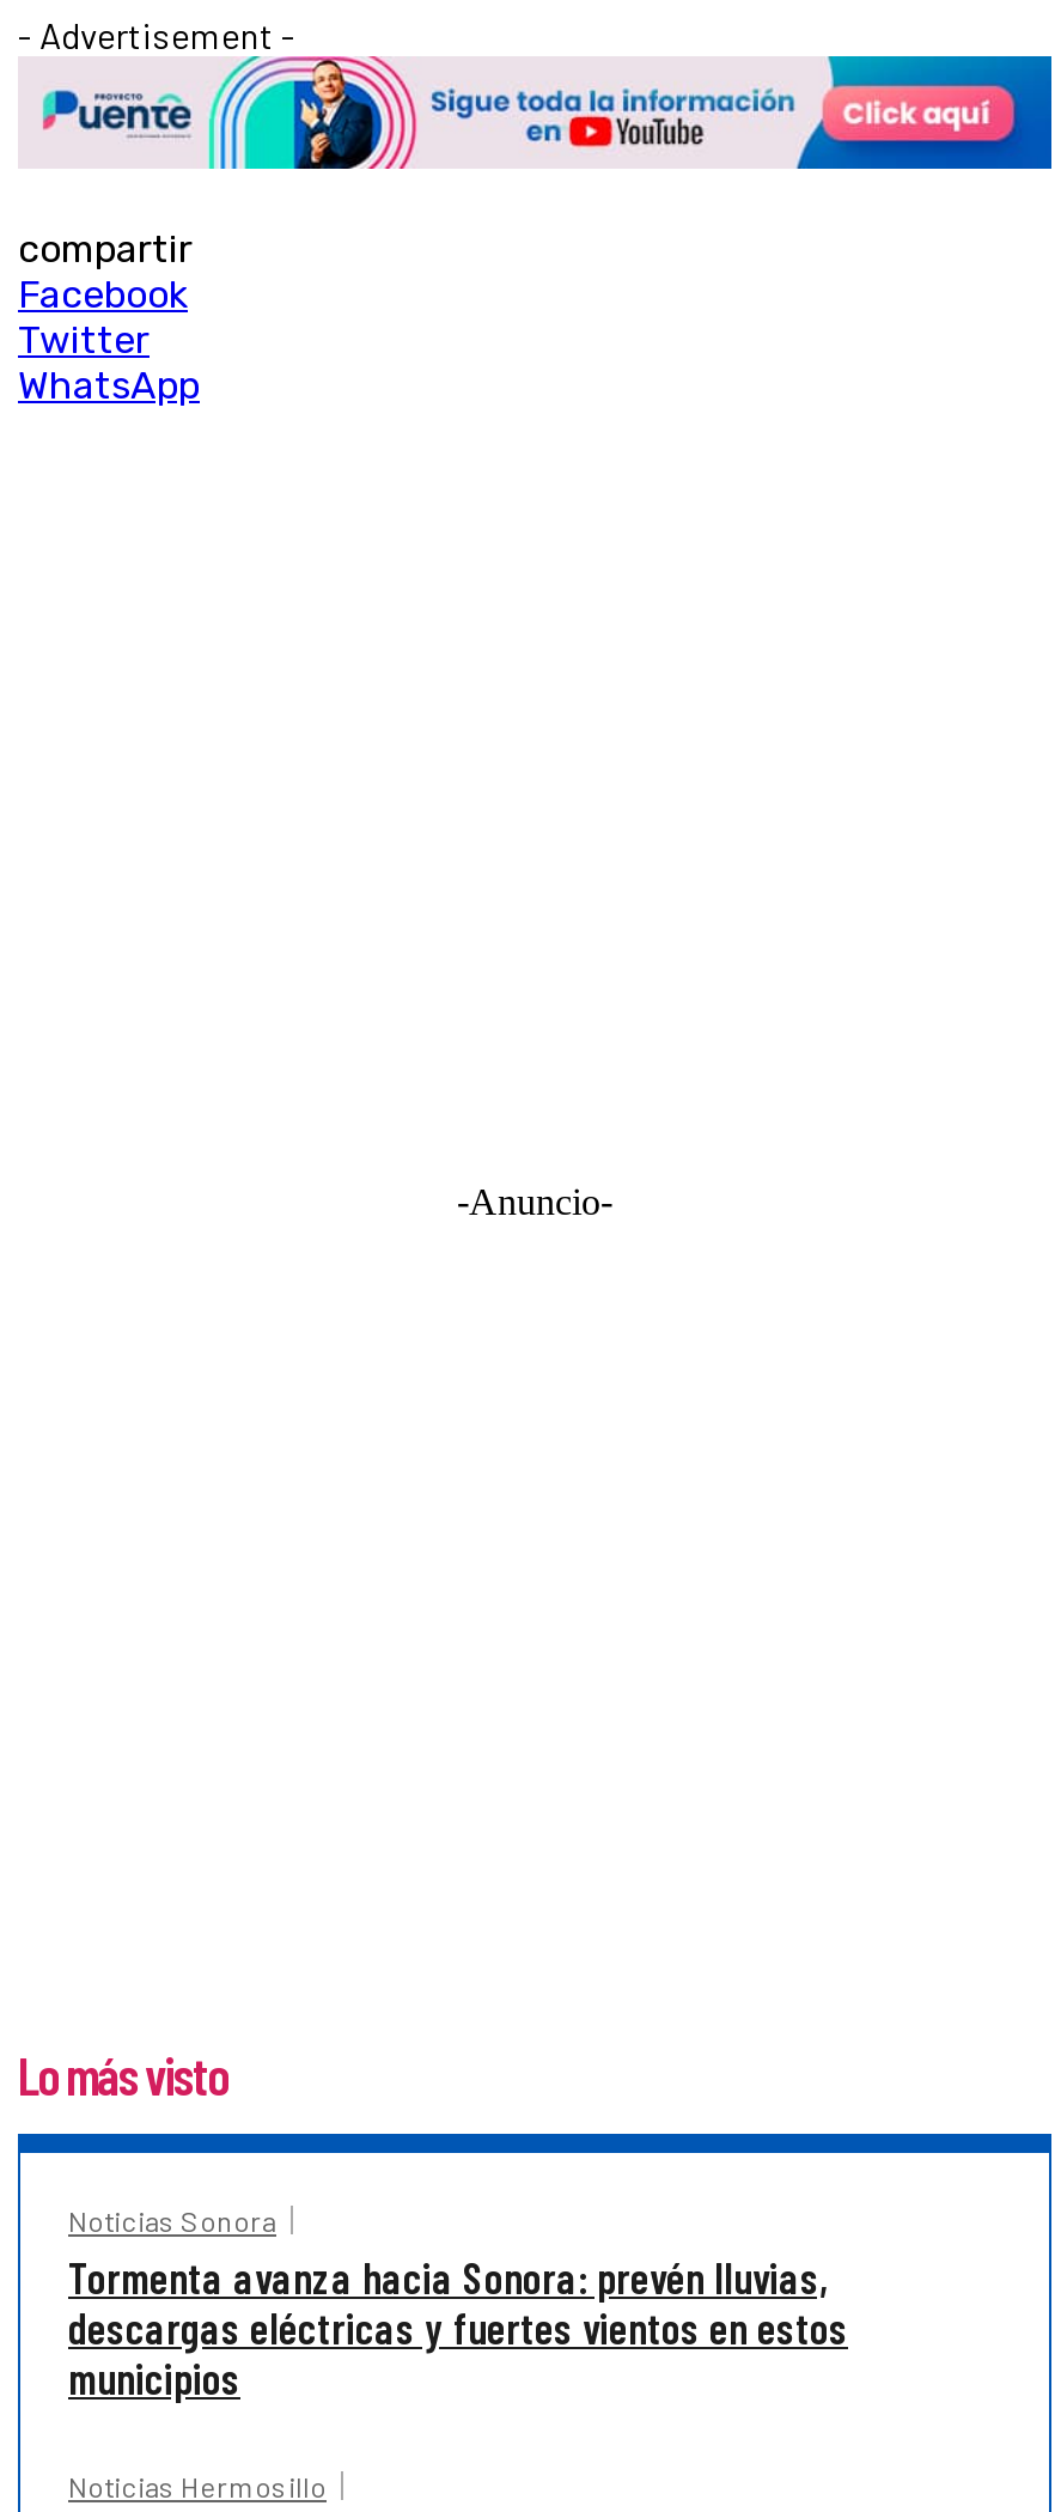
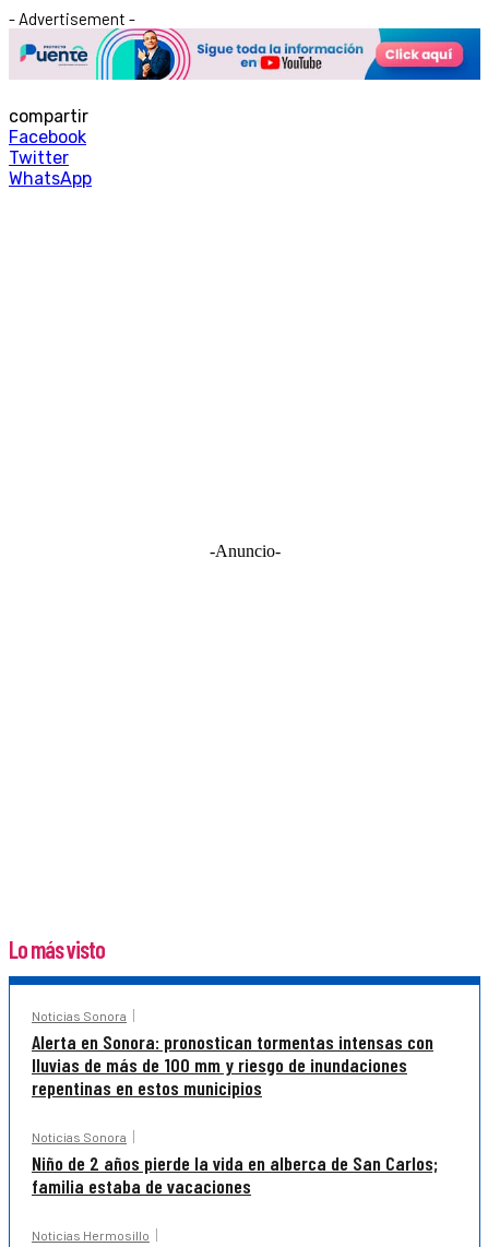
- Tormenta avanza hacia Sonora: prevén lluvias,
- descargas eléctricas y fuertes vientos en estos
- municipios
+ Alerta en Sonora: pronostican tormentas intensas con
+ lluvias de más de 100 mm y riesgo de inundaciones
+ repentinas en estos municipios
+ Noticias Sonora
+ Niño de 2 años pierde la vida en alberca de San Carlos;
+ familia estaba de vacaciones
